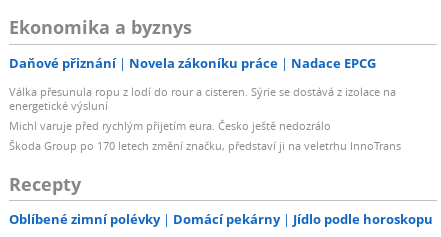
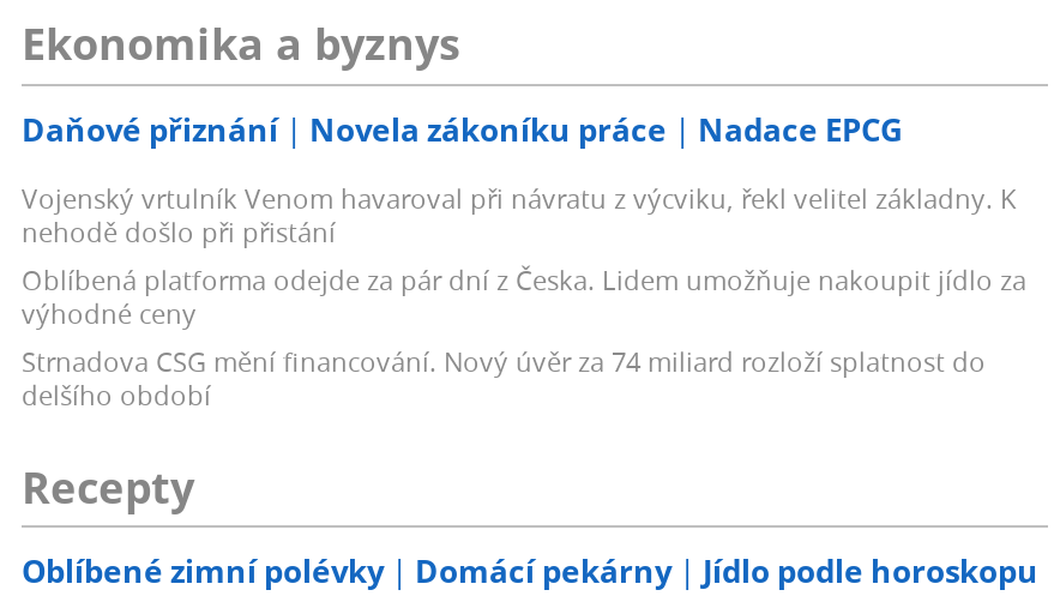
- Válka přesunula ropu z lodí do rour a cisteren. Sýrie se dostává z izolace na
- energetické výsluní
- Michl varuje před rychlým přijetím eura. Česko ještě nedozrálo
- Škoda Group po 170 letech změní značku, představí ji na veletrhu InnoTrans
+ Vojenský vrtulník Venom havaroval při návratu z výcviku, řekl velitel základny. K
+ nehodě došlo při přistání
+ Oblíbená platforma odejde za pár dní z Česka. Lidem umožňuje nakoupit jídlo za
+ výhodné ceny
+ Strnadova CSG mění financování. Nový úvěr za 74 miliard rozloží splatnost do
+ delšího období
